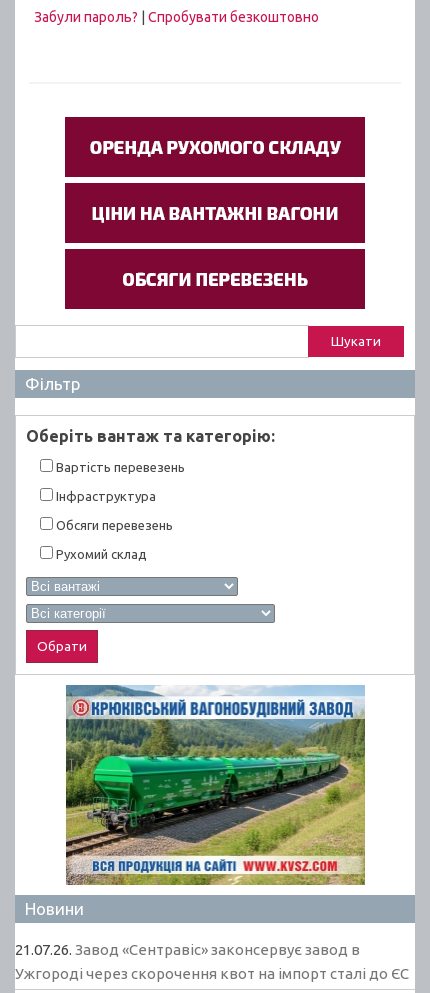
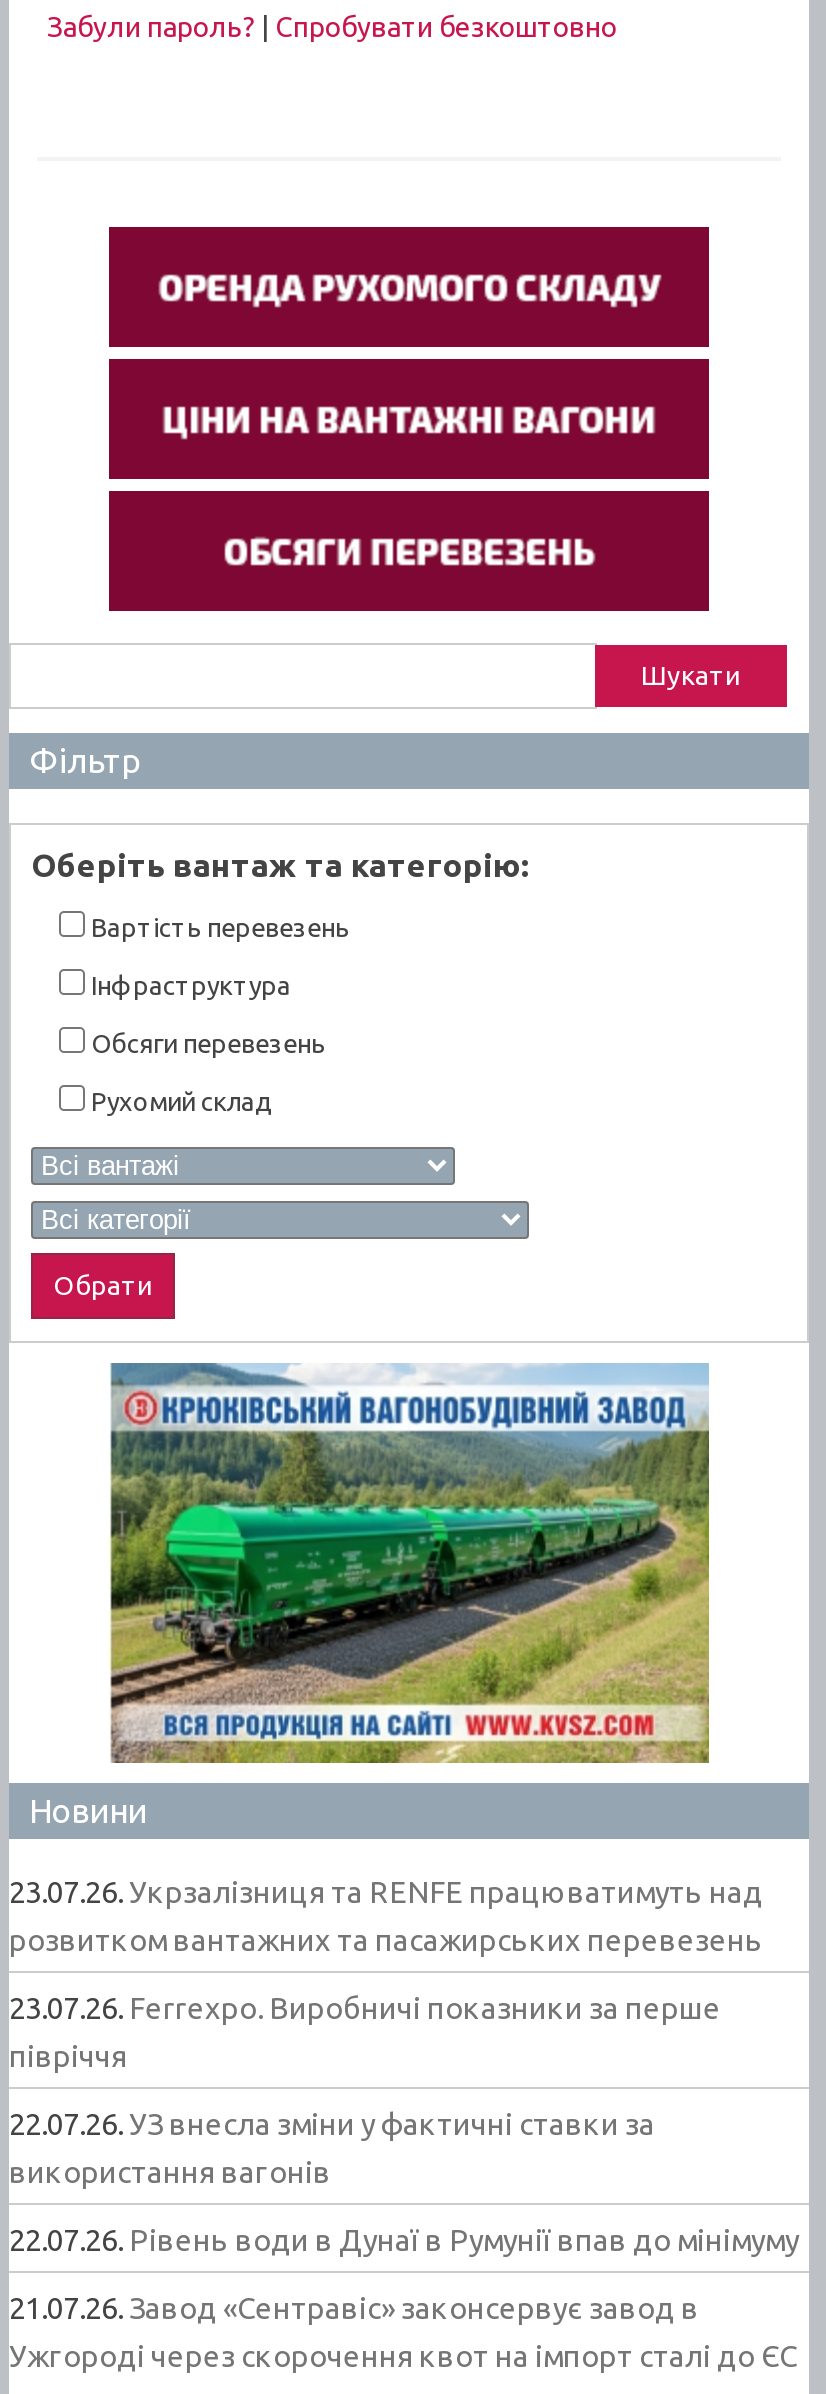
+ 23.07.26. Укрзалізниця та RENFE працюватимуть над
+ розвитком вантажних та пасажирських перевезень
+ 23.07.26. Ferrexpo. Виробничі показники за перше
+ півріччя
+ 22.07.26. УЗ внесла зміни у фактичні ставки за
+ використання вагонів
+ 22.07.26. Рівень води в Дунаї в Румунії впав до мінімуму
